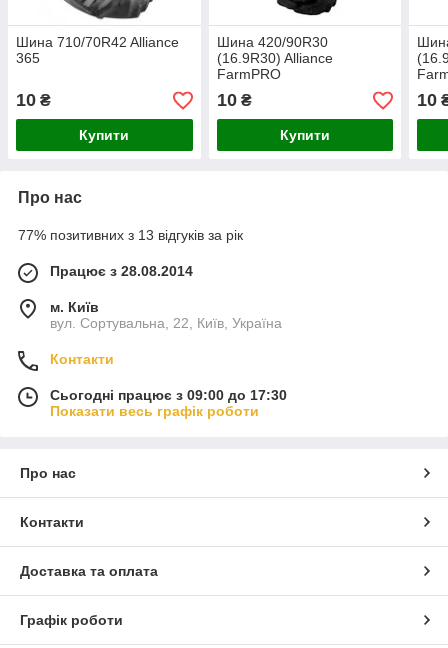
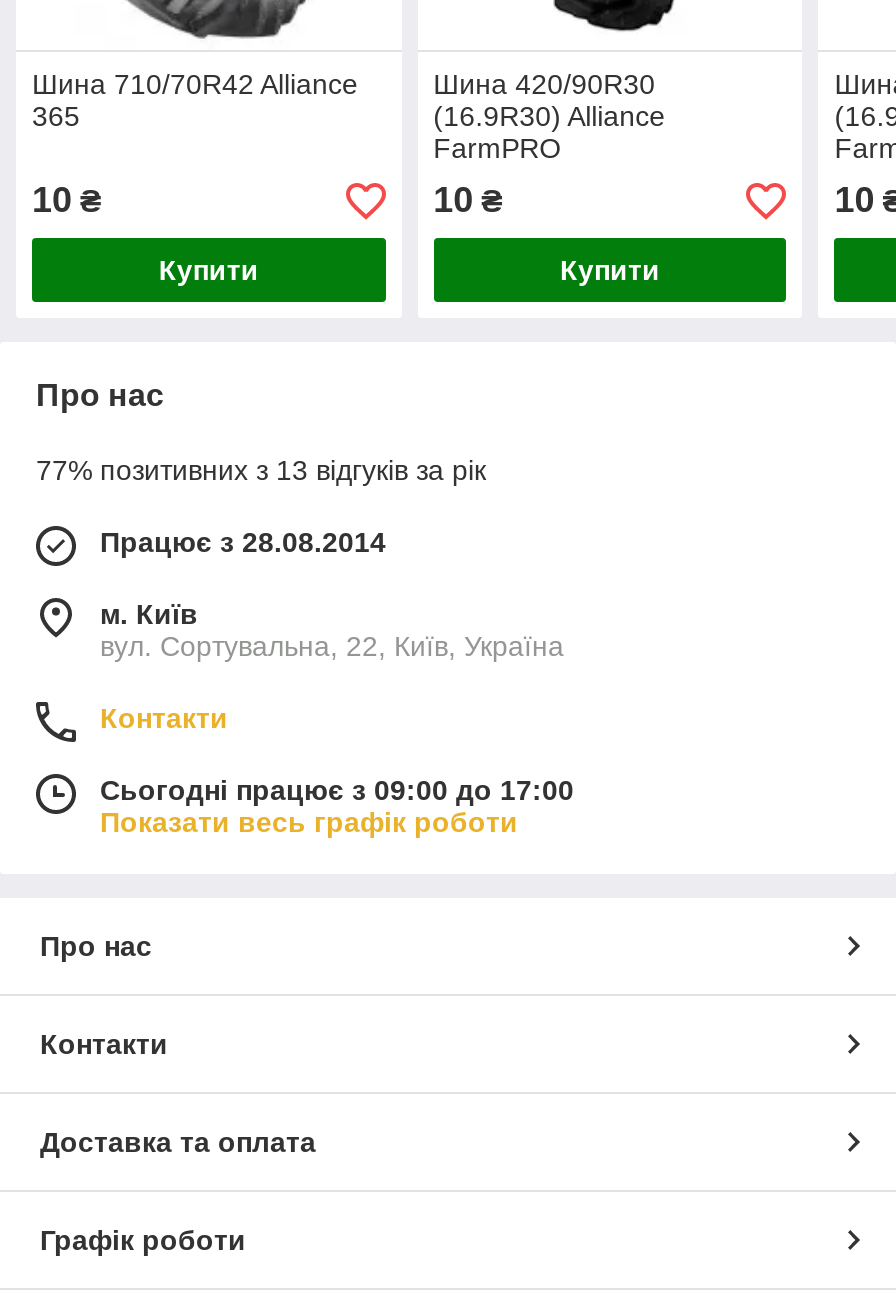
- Сьогодні працює з 09:00 до 17:30
+ Сьогодні працює з 09:00 до 17:00
